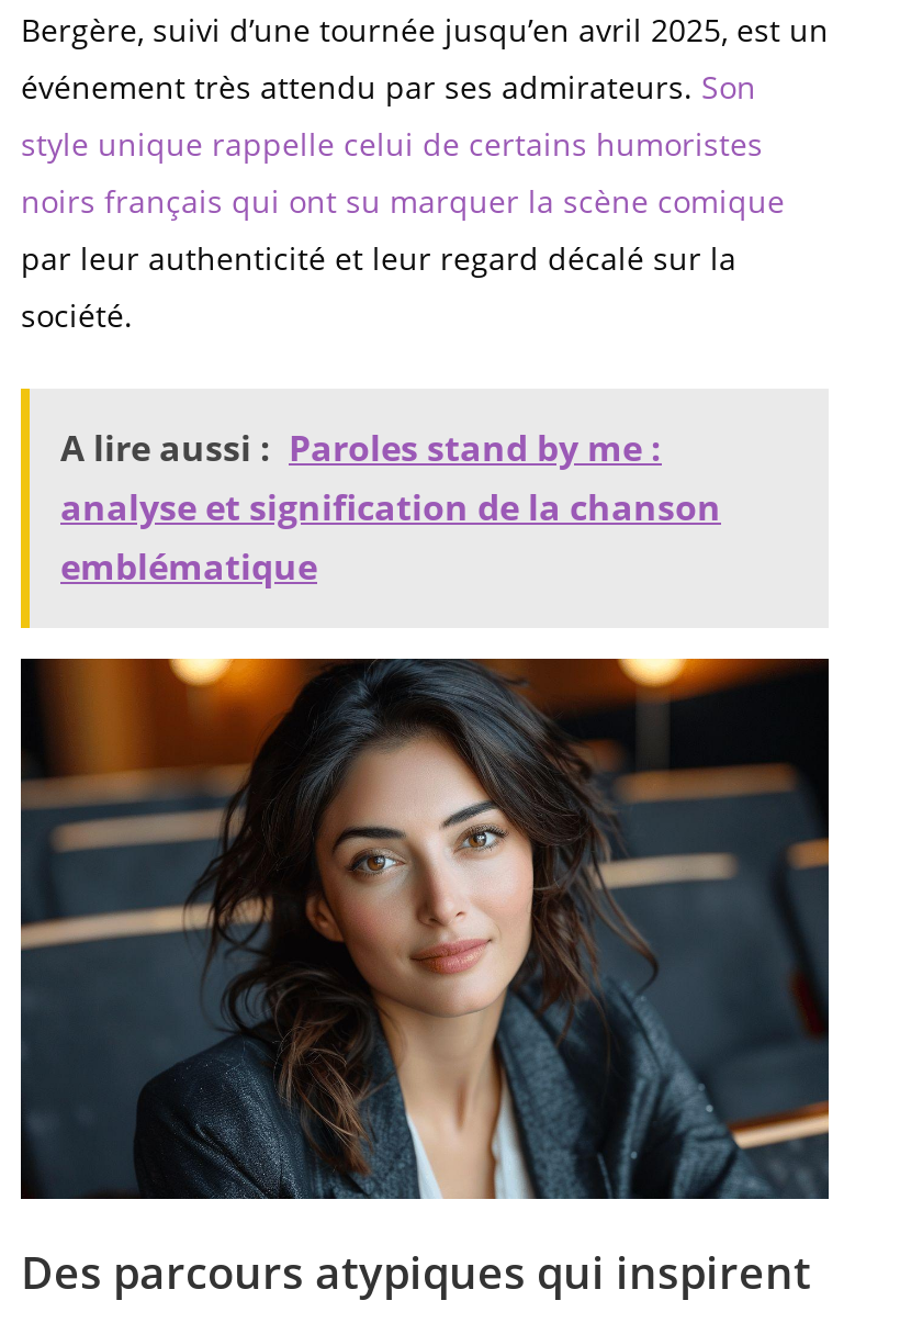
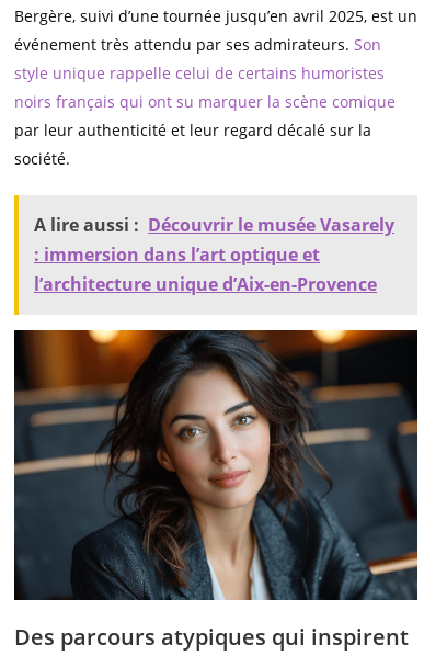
- A lire aussi : Paroles stand by me :
- analyse et signification de la chanson
- emblématique
+ A lire aussi : Découvrir le musée Vasarely
+ : immersion dans l’art optique et
+ l’architecture unique d’Aix-en-Provence
